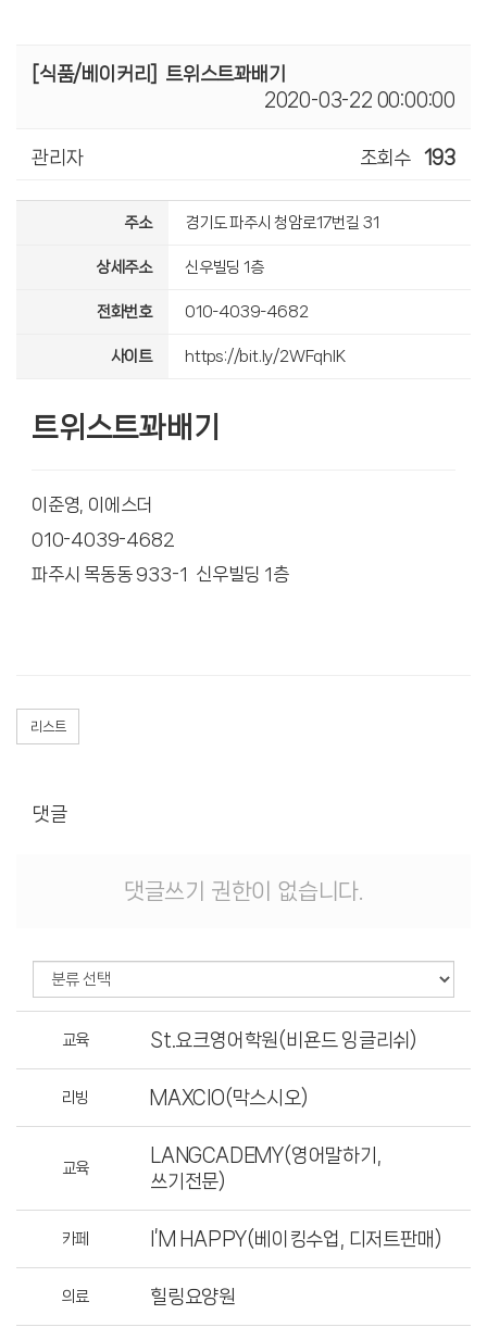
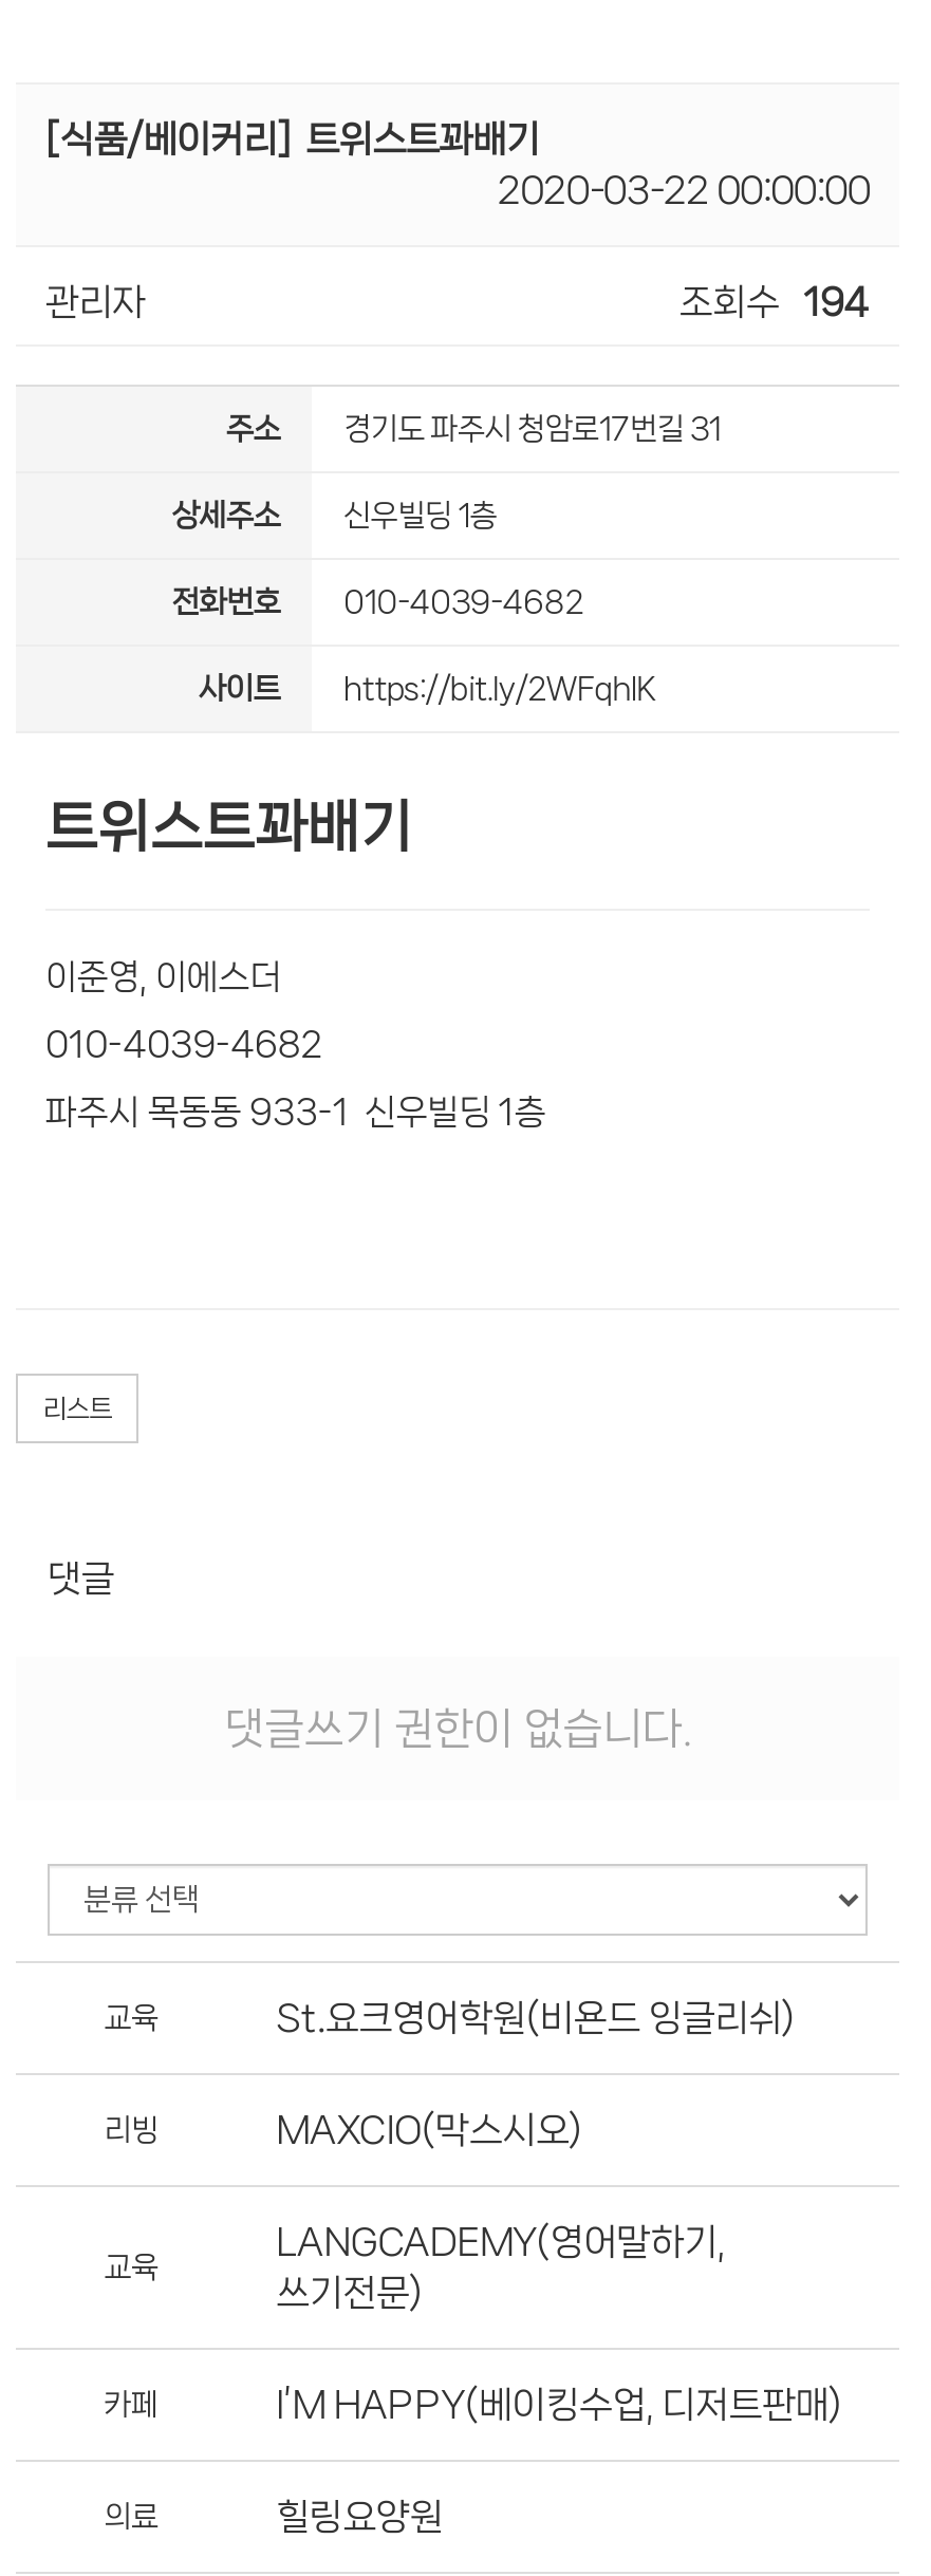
- 조회수 193
+ 조회수 194
